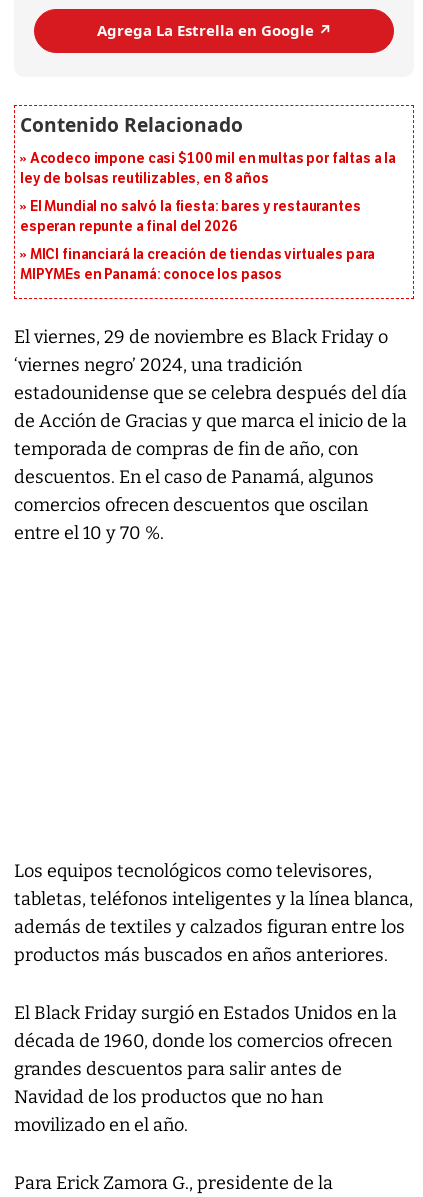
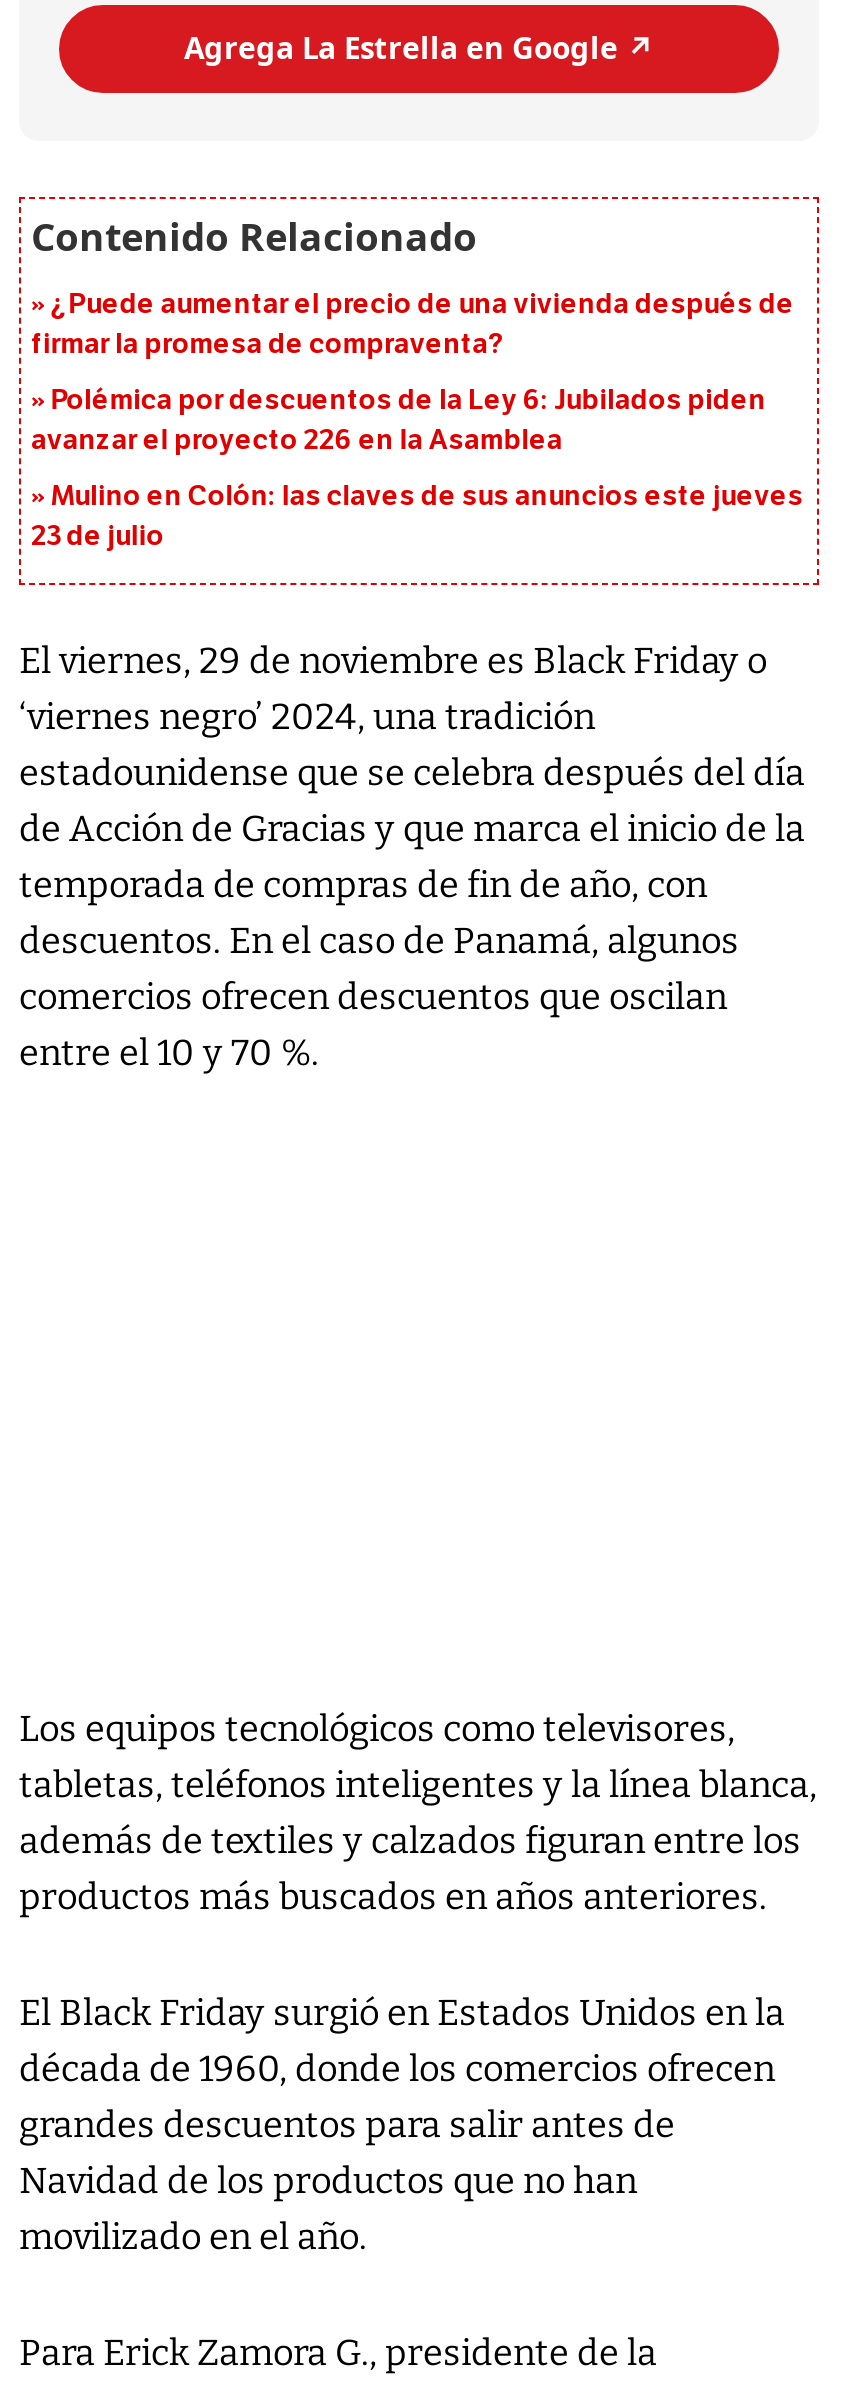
- Acodeco impone casi $100 mil en multas por faltas a la
- ley de bolsas reutilizables, en 8 años
+ ¿Puede aumentar el precio de una vivienda después de
+ firmar la promesa de compraventa?

- El Mundial no salvó la fiesta: bares y restaurantes
- esperan repunte a final del 2026
+ Polémica por descuentos de la Ley 6: Jubilados piden
+ avanzar el proyecto 226 en la Asamblea

- MICI financiará la creación de tiendas virtuales para
- MIPYMEs en Panamá: conoce los pasos
+ Mulino en Colón: las claves de sus anuncios este jueves
+ 23 de julio
